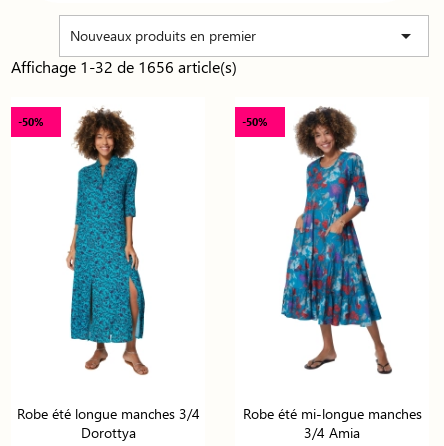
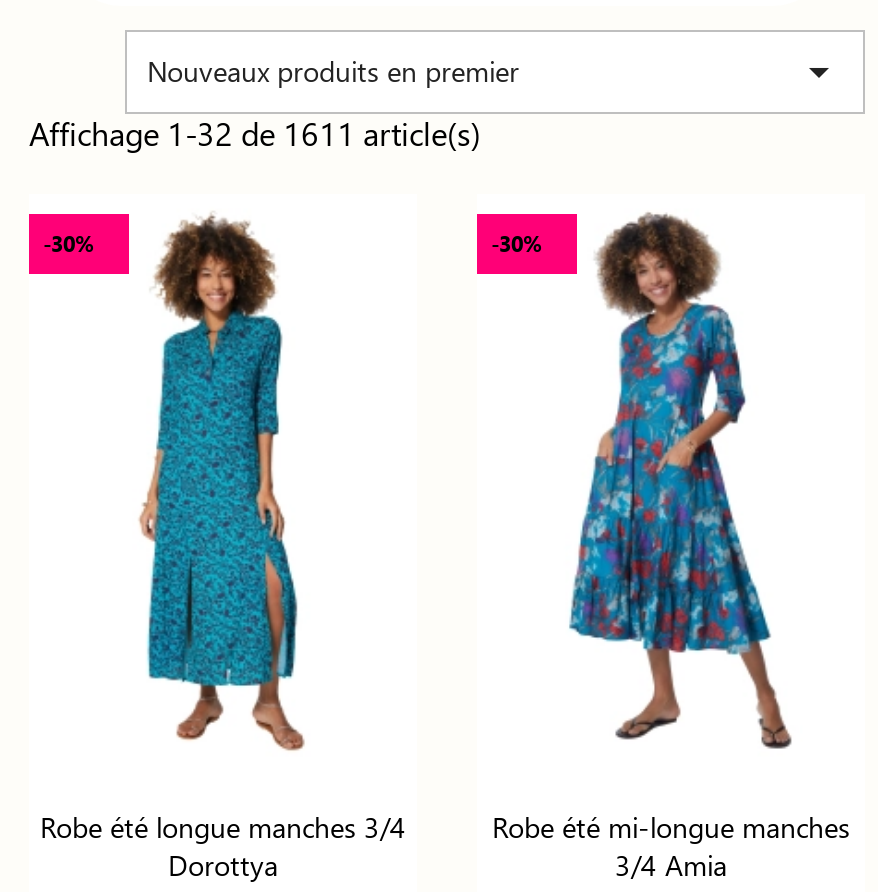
- Affichage 1-32 de 1656 article(s)
+ Affichage 1-32 de 1611 article(s)

- -50%
+ -30%

- -50%
+ -30%
